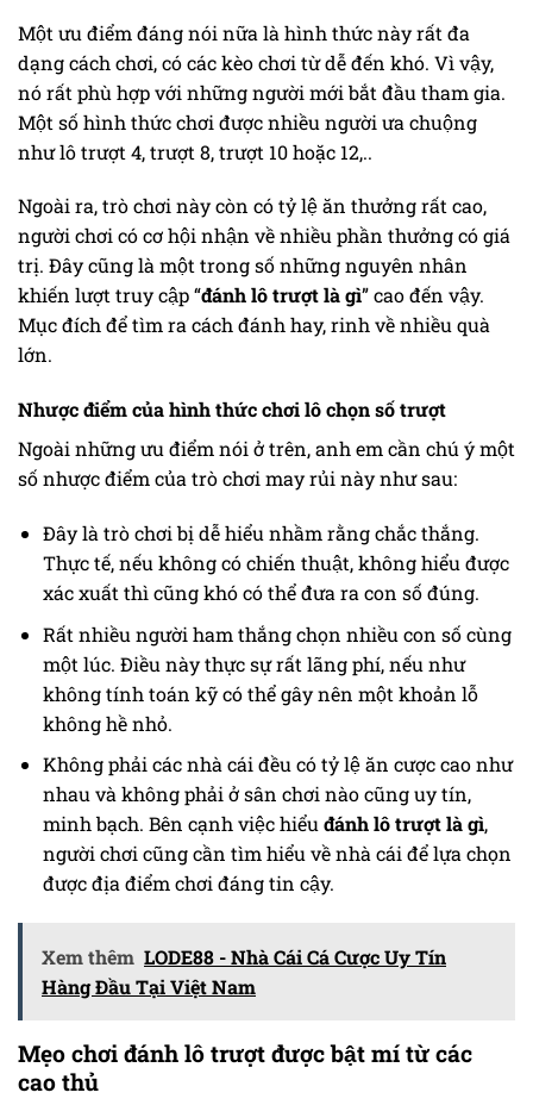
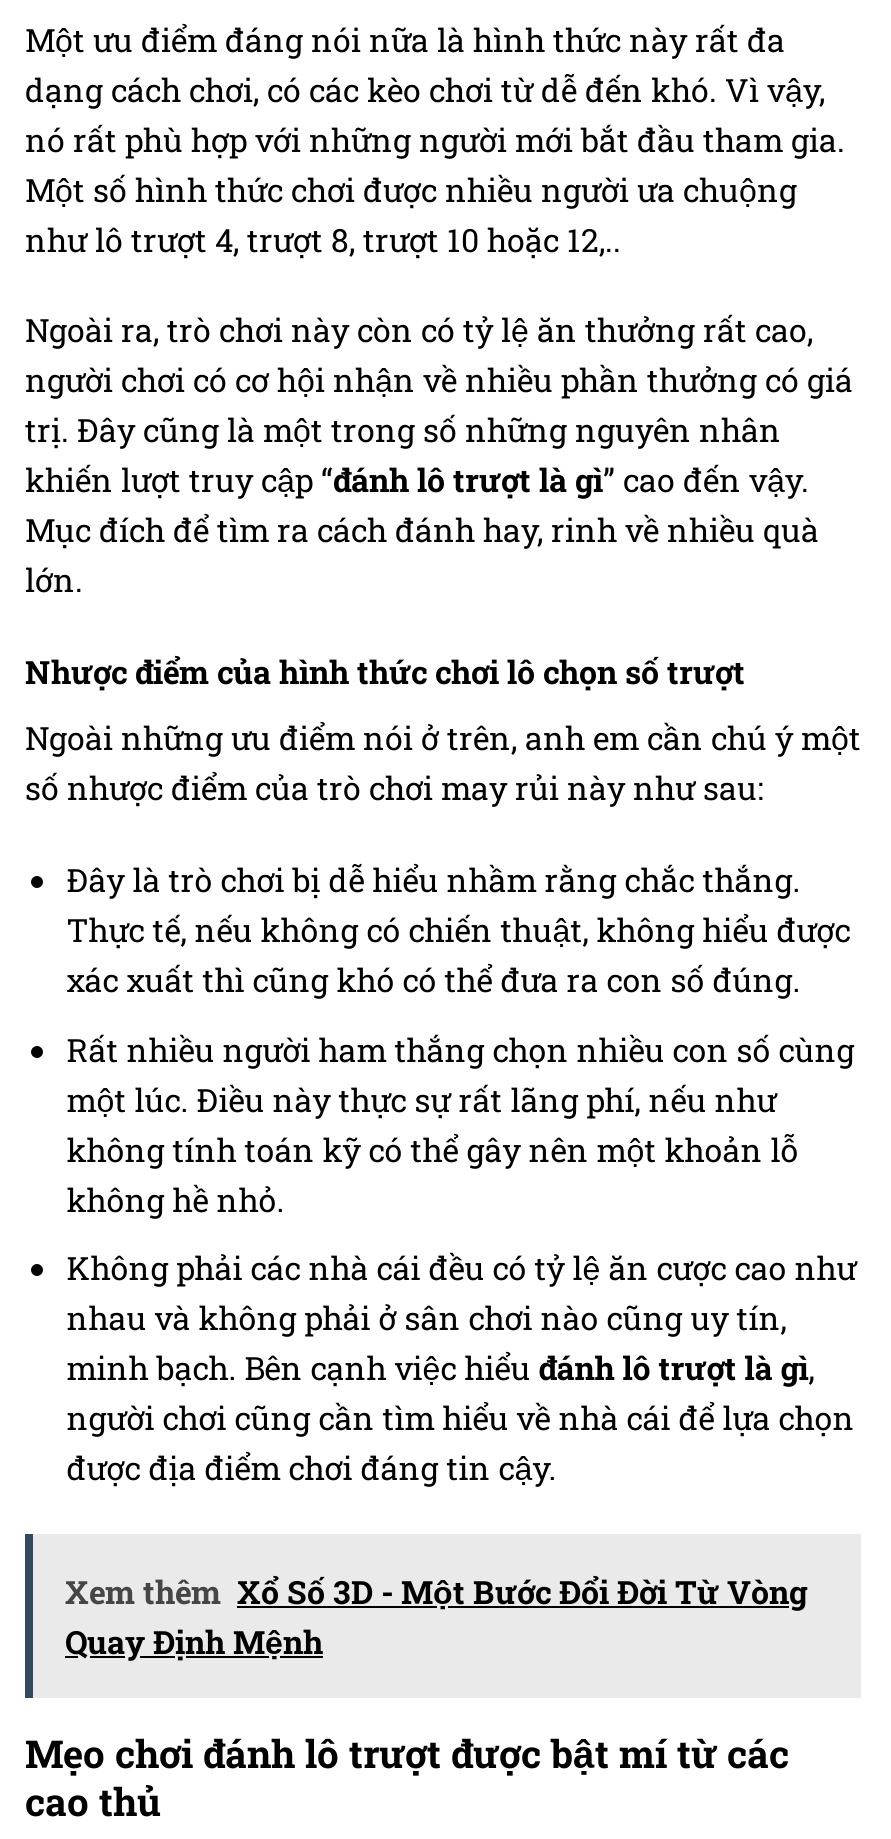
- Xem thêm LODE88 - Nhà Cái Cá Cược Uy Tín
- Hàng Đầu Tại Việt Nam
+ Xem thêm Xổ Số 3D - Một Bước Đổi Đời Từ Vòng
+ Quay Định Mệnh
